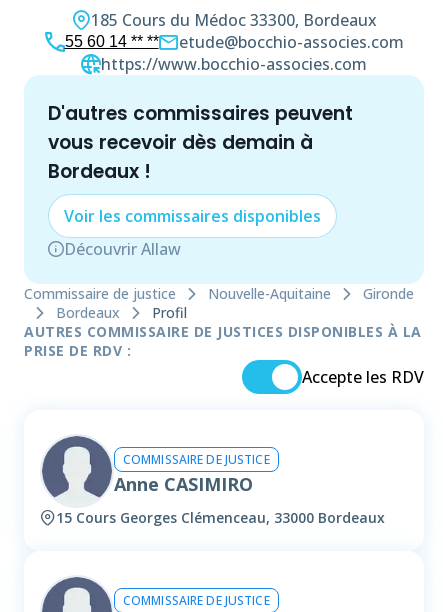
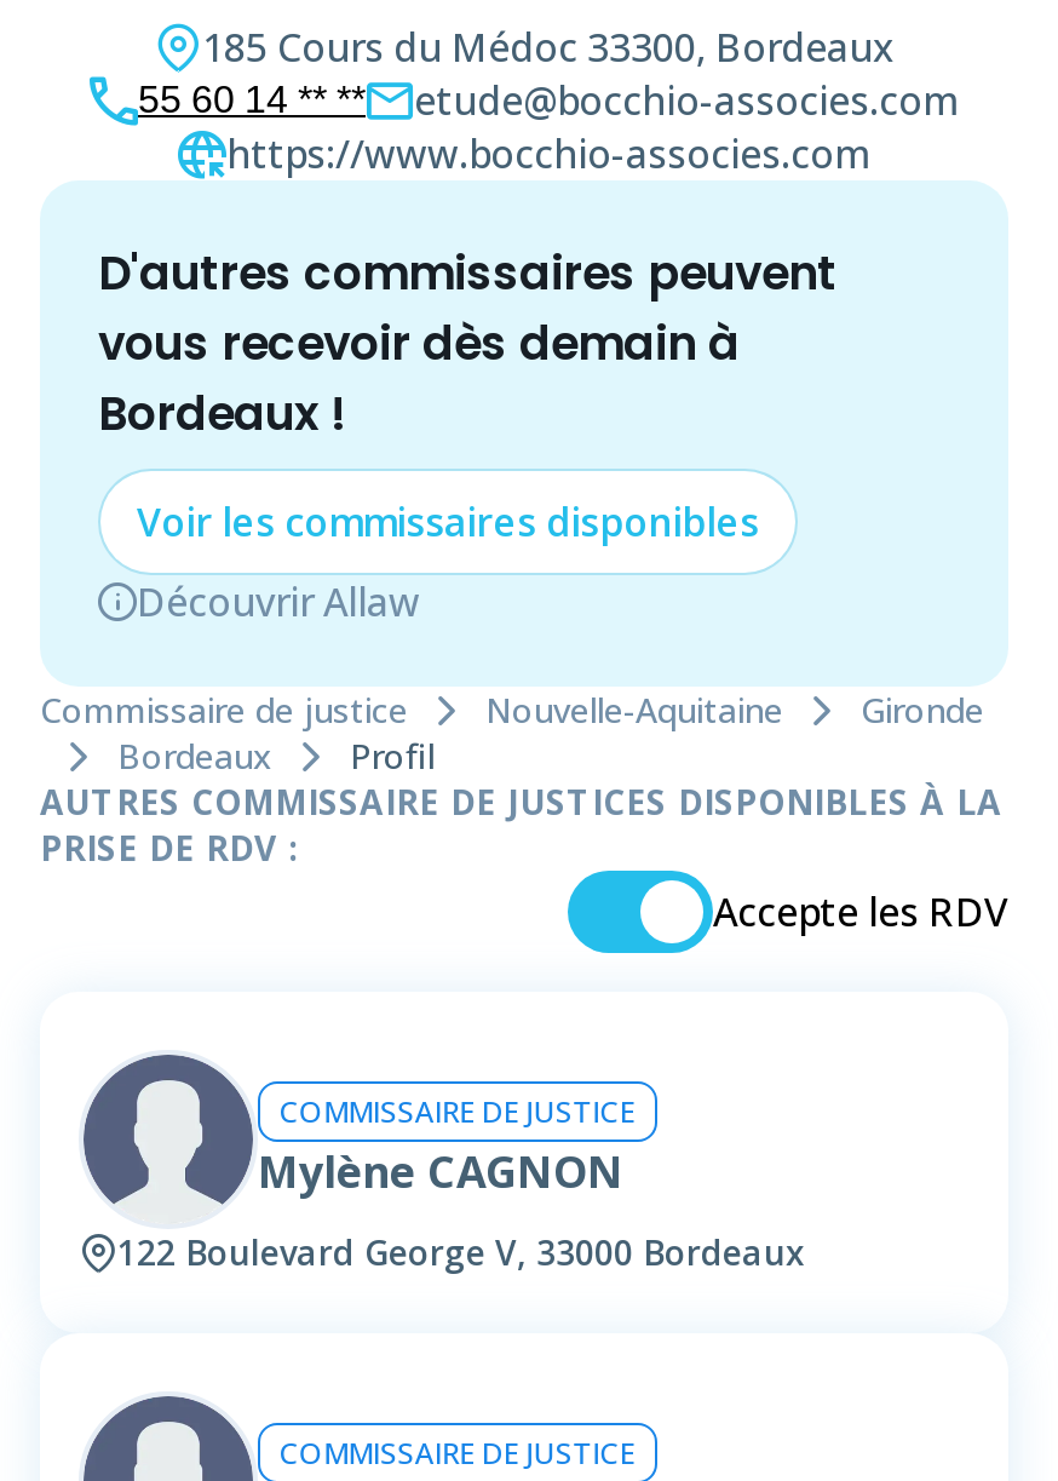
- Anne CASIMIRO
+ Mylène CAGNON

- 15 Cours Georges Clémenceau, 33000 Bordeaux
+ 122 Boulevard George V, 33000 Bordeaux
